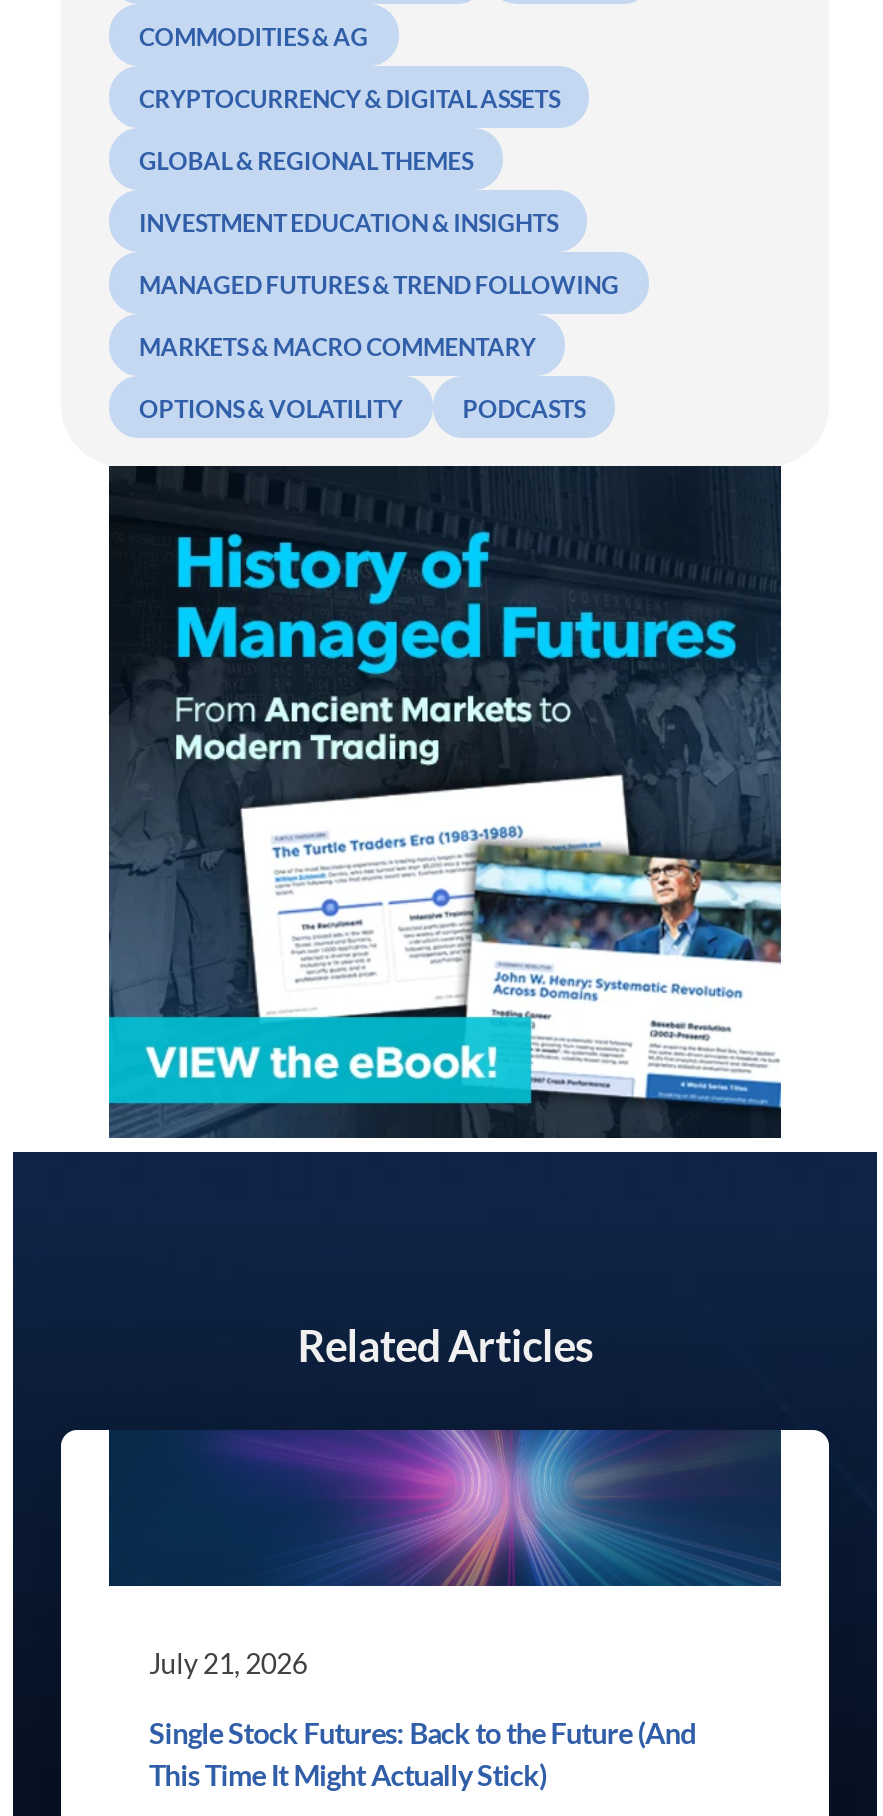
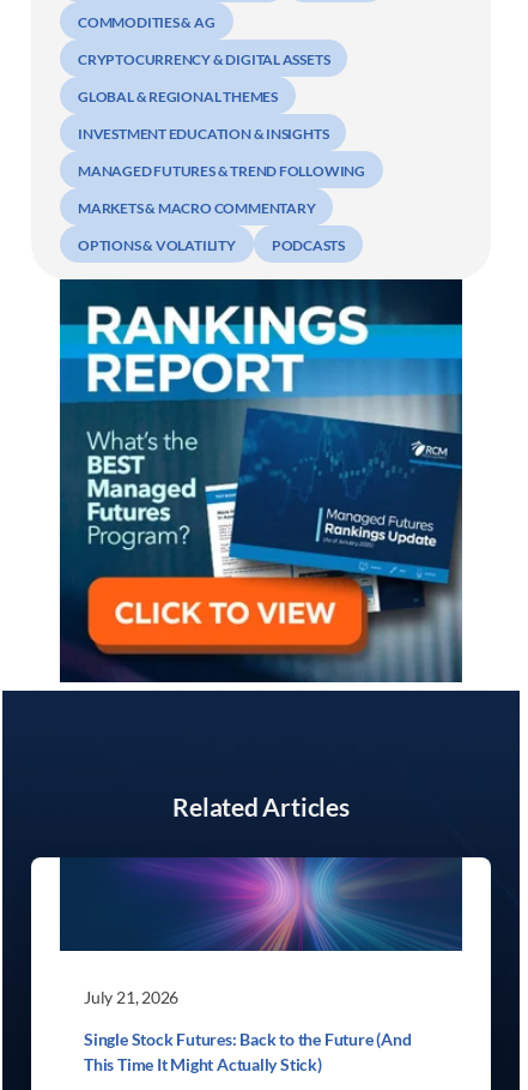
- [image]
+ [image]
